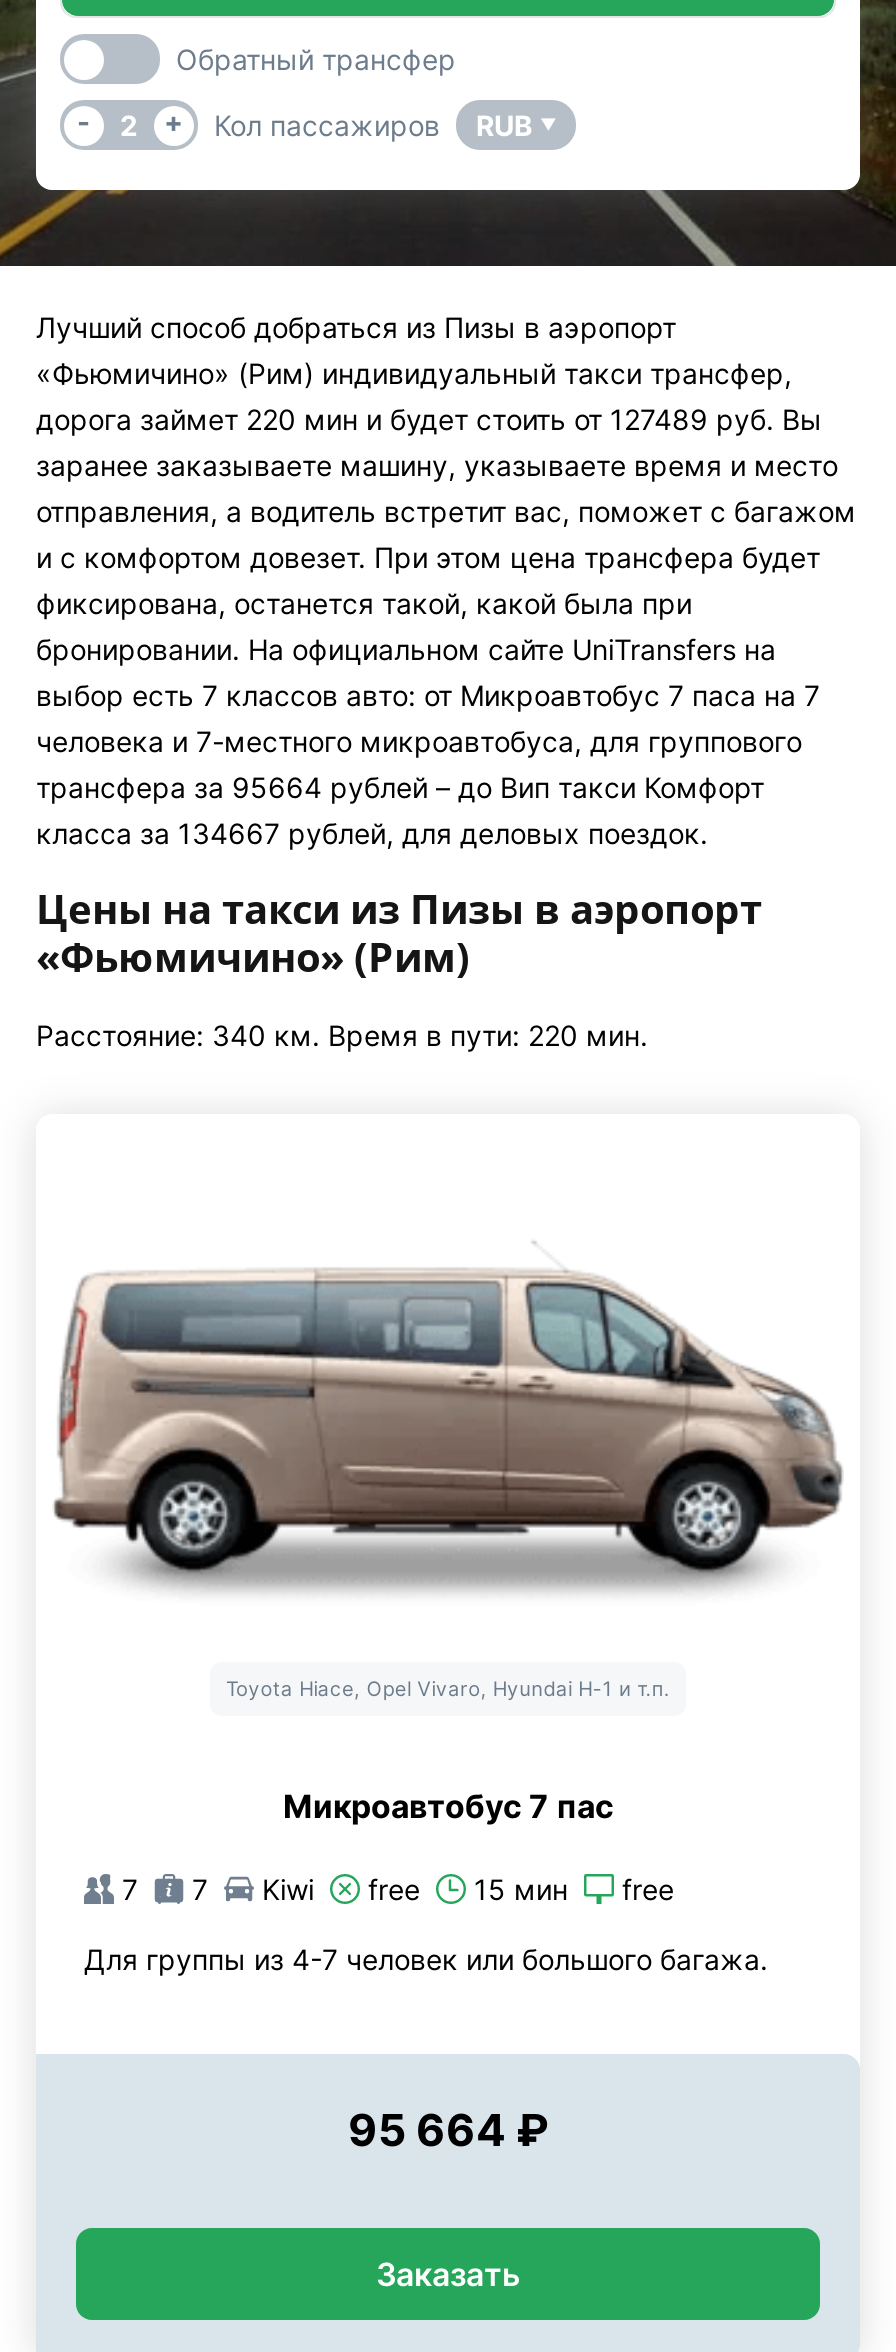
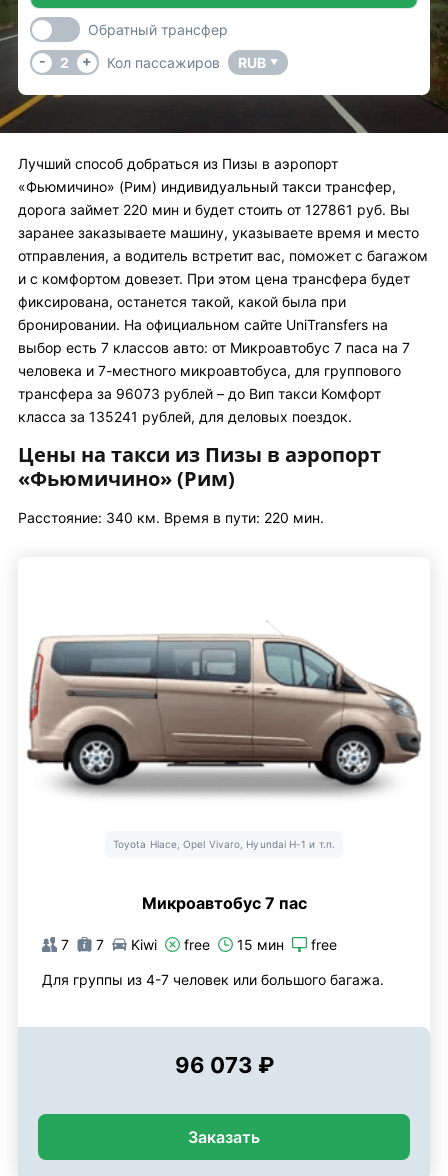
- дорога займет 220 мин и будет стоить от 127489 руб. Вы
+ дорога займет 220 мин и будет стоить от 127861 руб. Вы

- трансфера за 95664 рублей – до Вип такси Комфорт
+ трансфера за 96073 рублей – до Вип такси Комфорт

- класса за 134667 рублей, для деловых поездок.
+ класса за 135241 рублей, для деловых поездок.

- 95 664 ₽
+ 96 073 ₽
